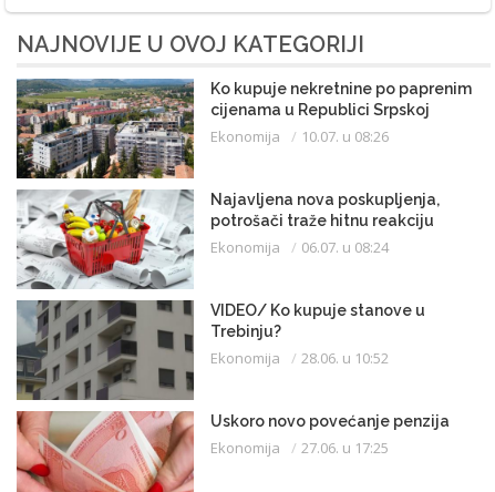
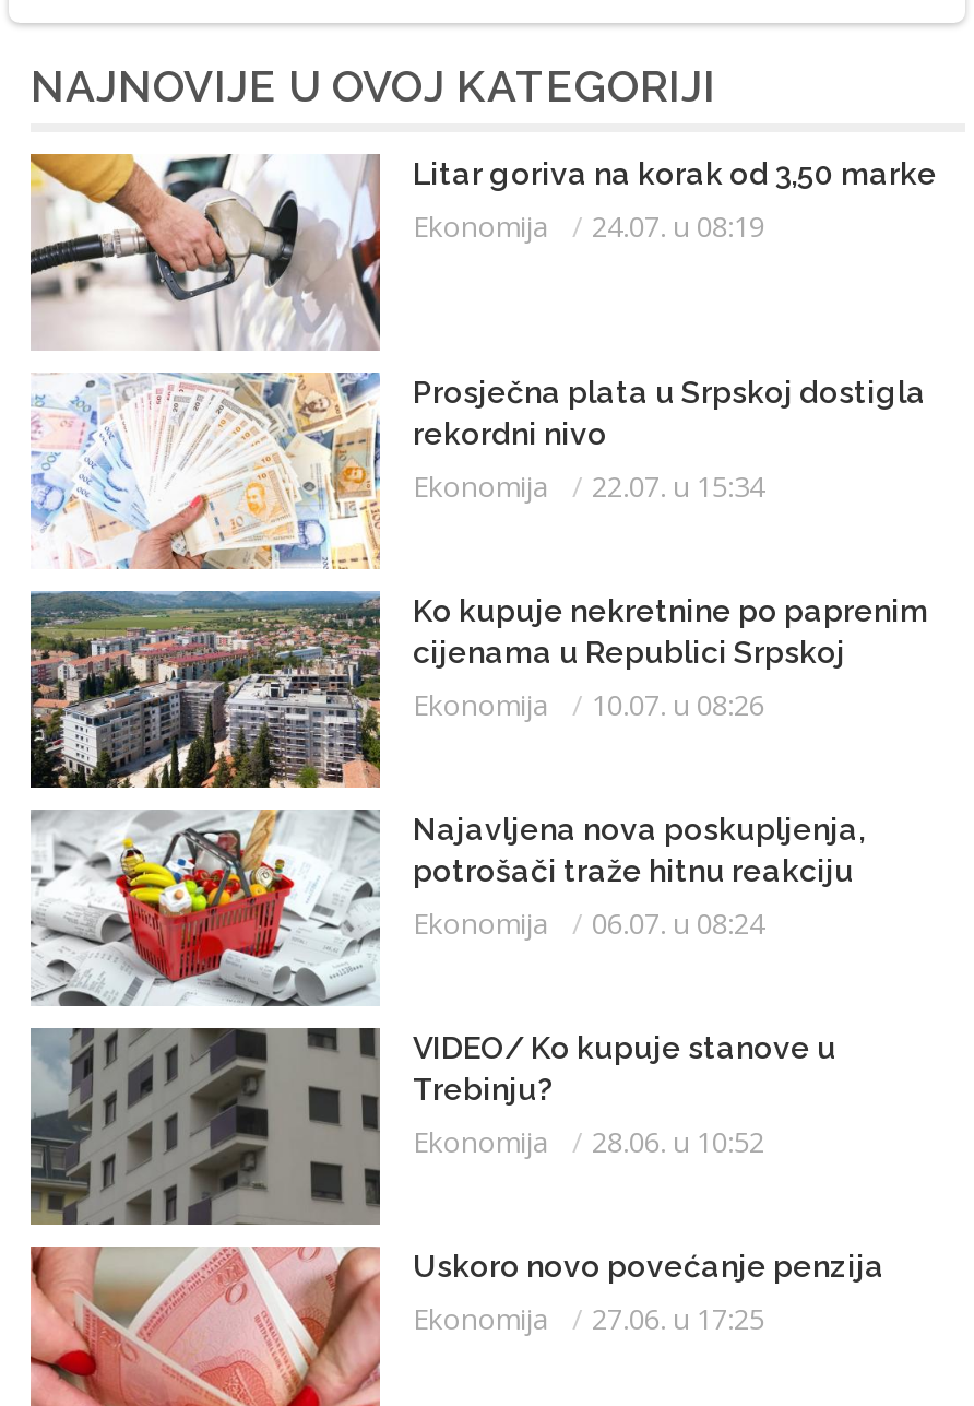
+ [image]
+ Litar goriva na korak od 3,50 marke
+ Ekonomija
+ 24.07. u 08:19

+ [image]
+ Prosječna plata u Srpskoj dostigla
+ rekordni nivo
+ Ekonomija
+ 22.07. u 15:34
